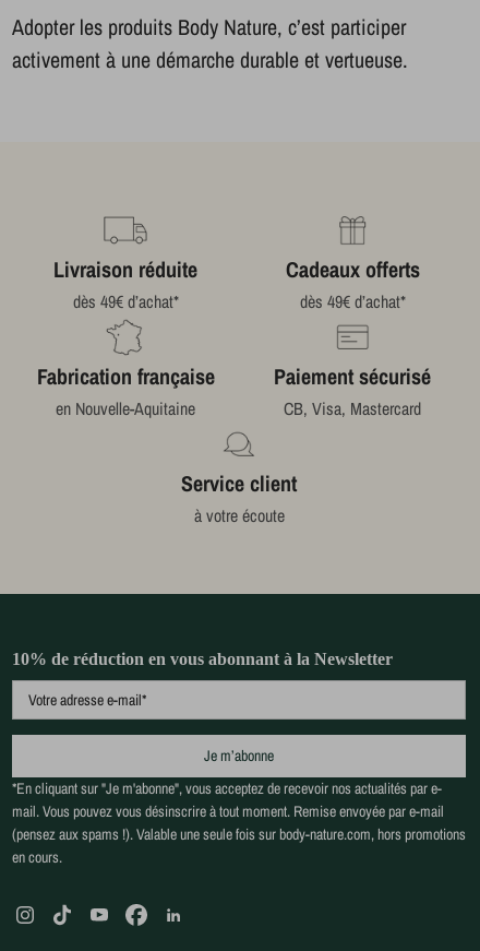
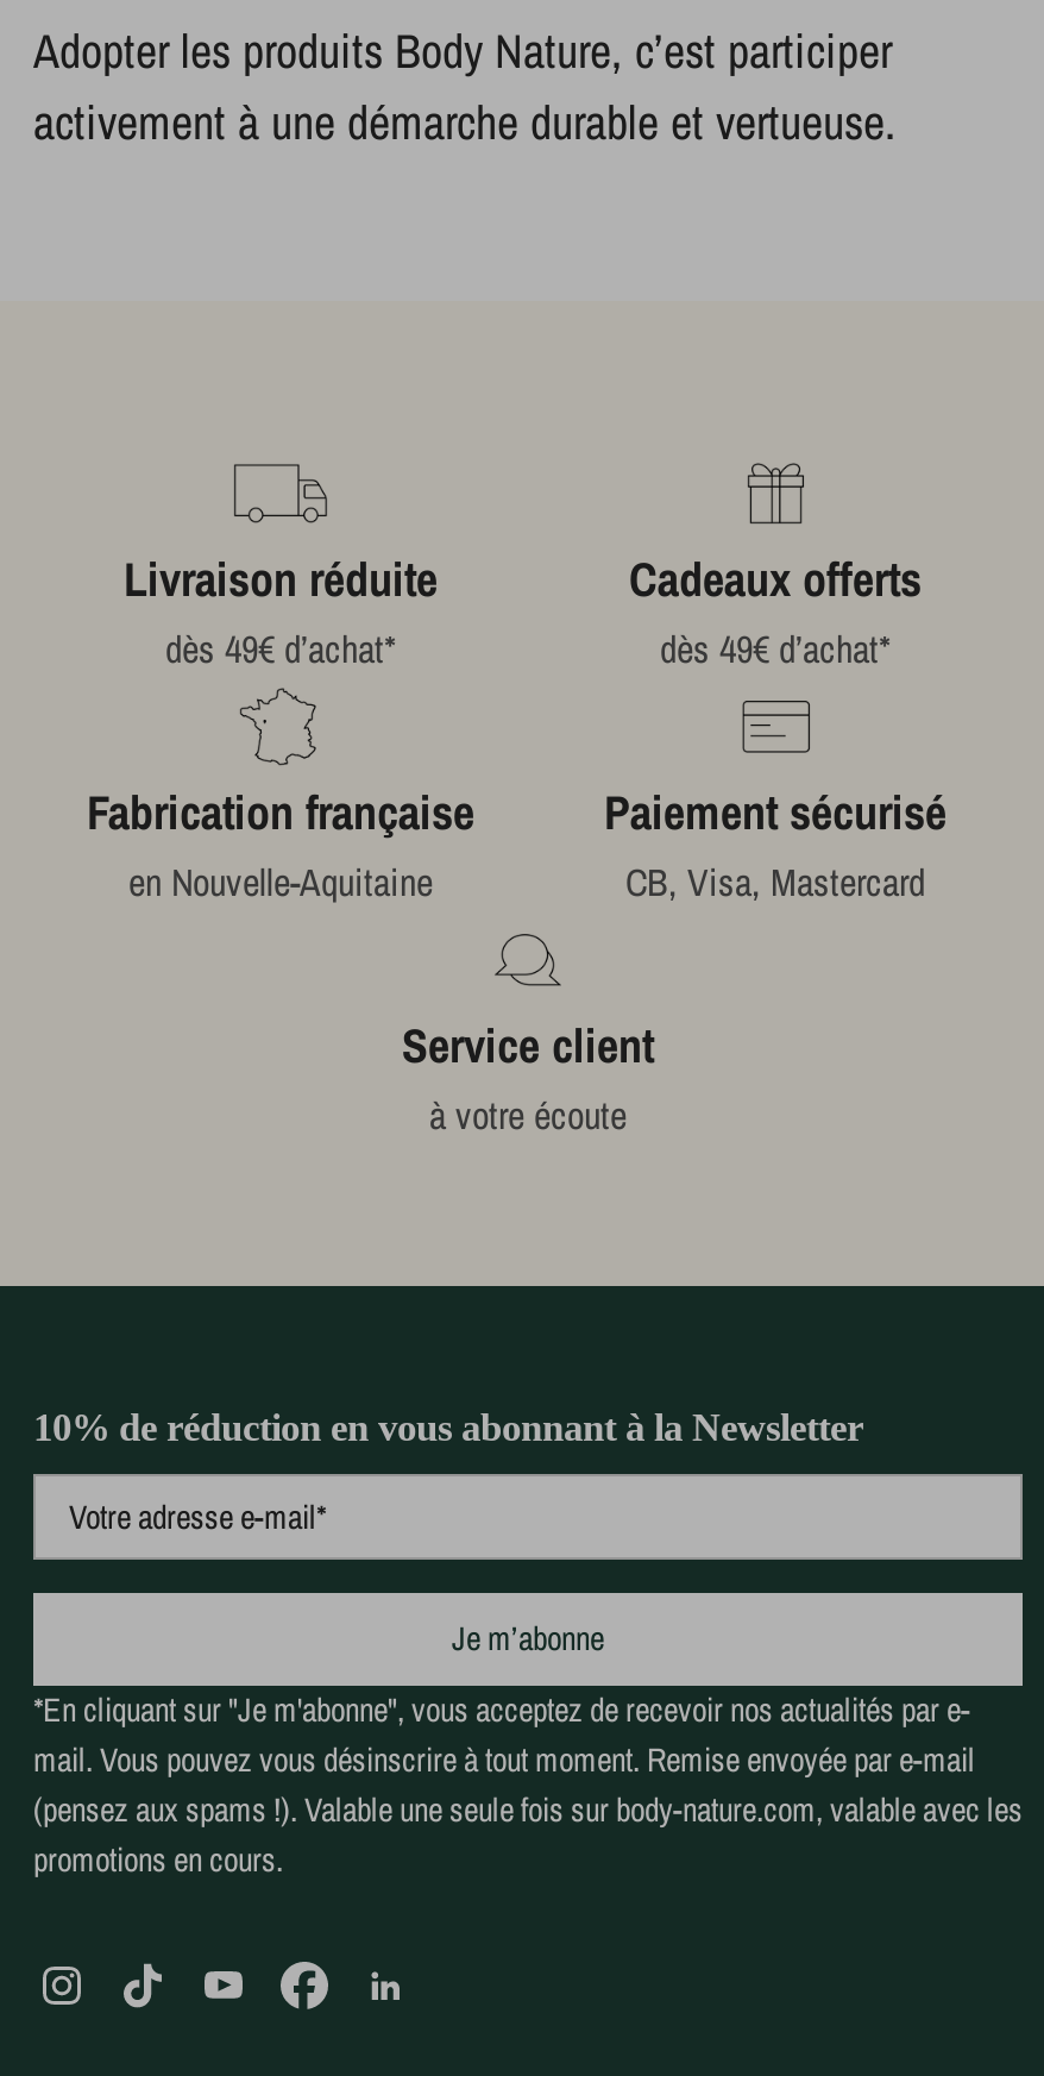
- (pensez aux spams !). Valable une seule fois sur body-nature.com, hors promotions
- en cours.
+ (pensez aux spams !). Valable une seule fois sur body-nature.com, valable avec les
+ promotions en cours.
